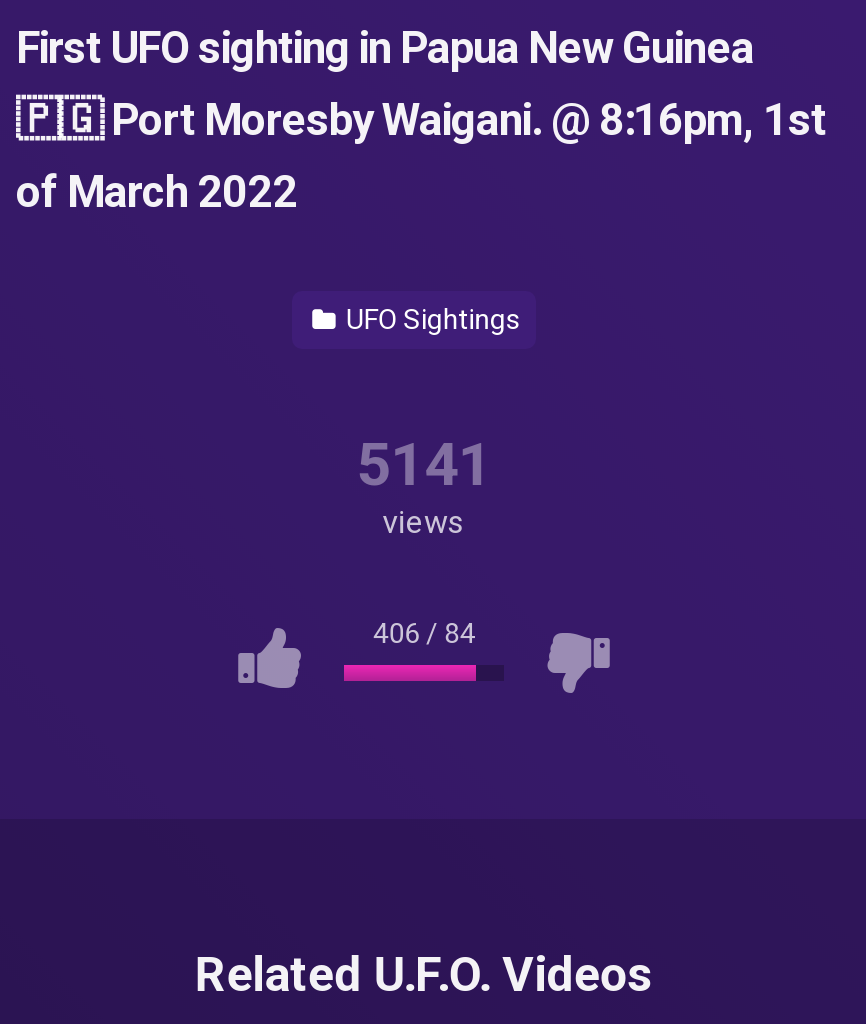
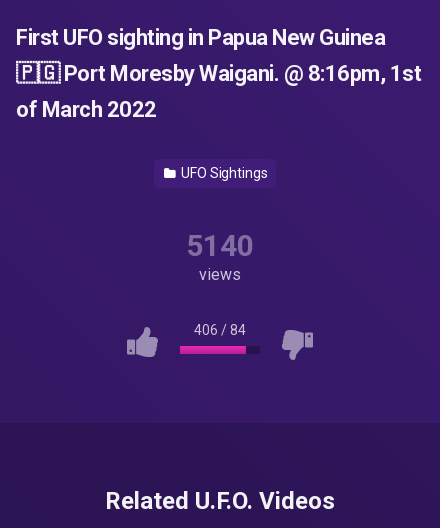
- 5141
+ 5140
